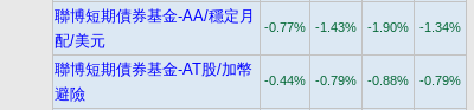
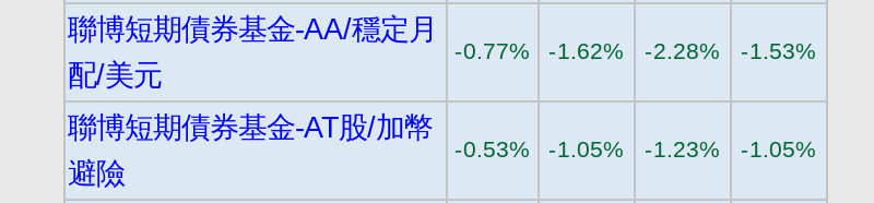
- -1.43%
+ -1.62%

- -1.90%
+ -2.28%

- -1.34%
+ -1.53%

- -0.44%
+ -0.53%

- -0.79%
+ -1.05%

- -0.88%
+ -1.23%

- -0.79%
+ -1.05%
